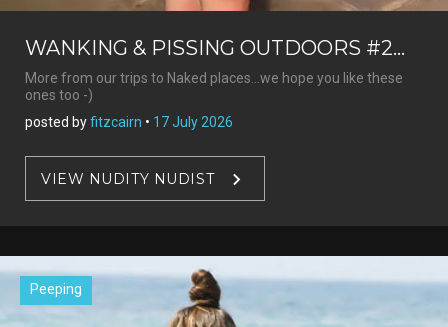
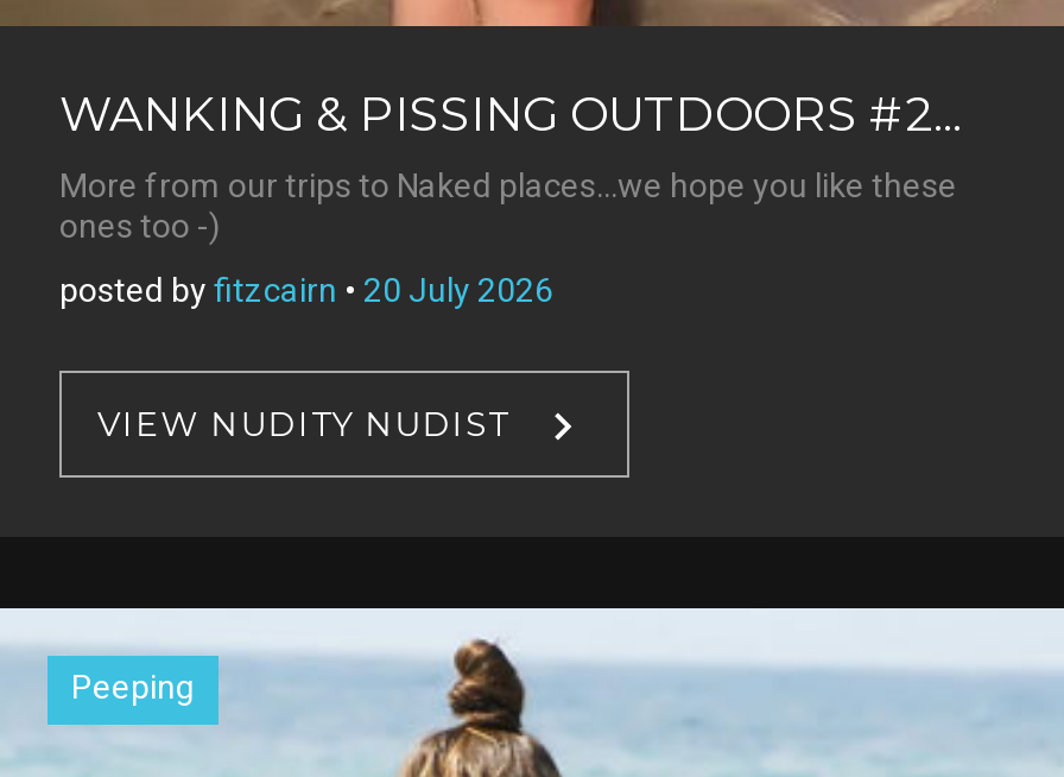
- posted by fitzcairn • 17 July 2026
+ posted by fitzcairn • 20 July 2026
